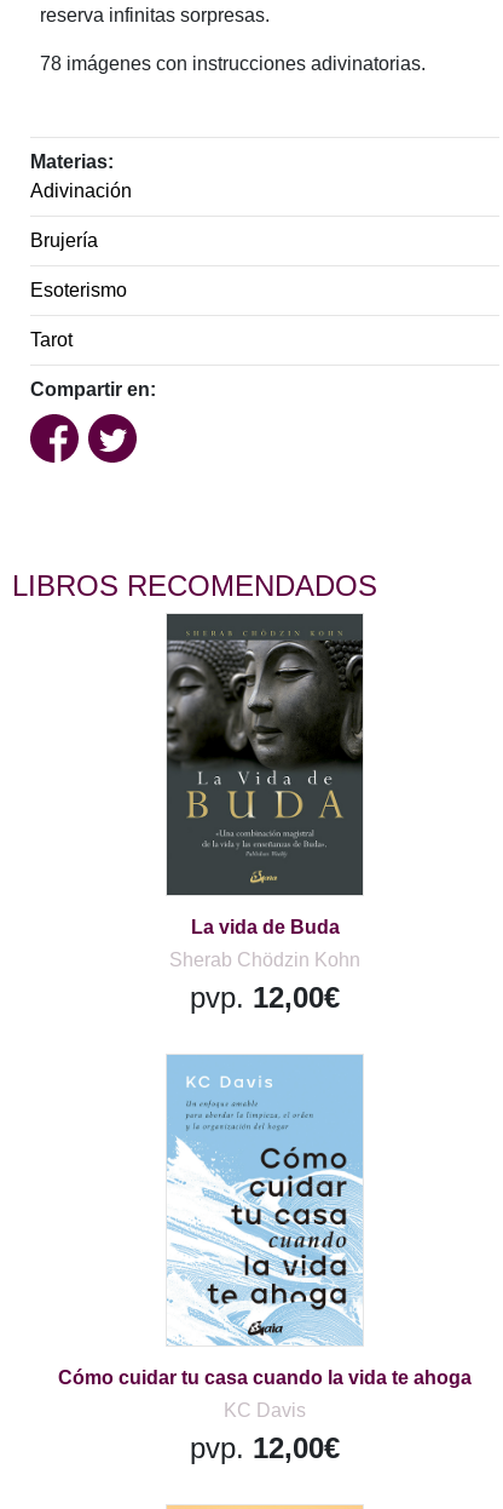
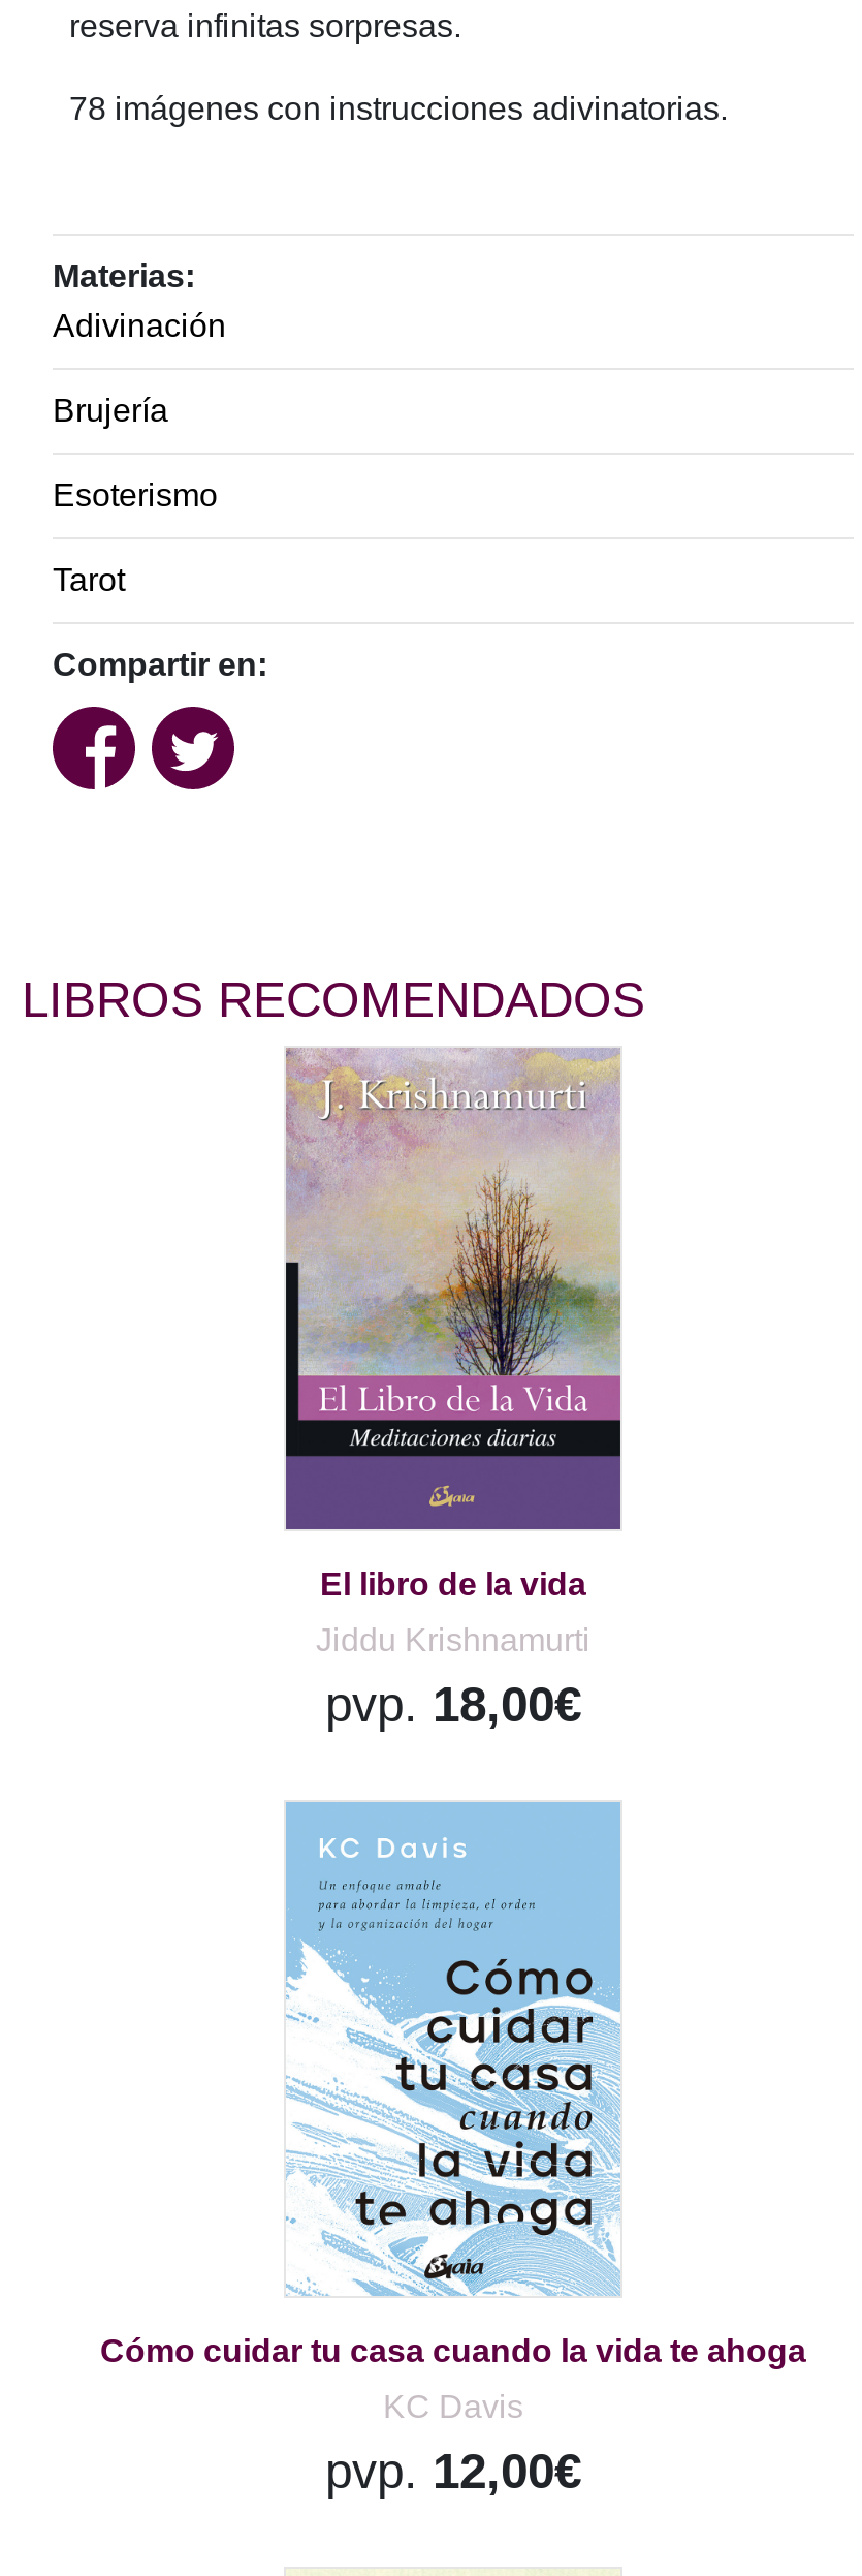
- [image]
- La vida de Buda
+ [image]
+ El libro de la vida

- Sherab Chödzin Kohn
- pvp. 12,00€
+ Jiddu Krishnamurti
+ pvp. 18,00€
